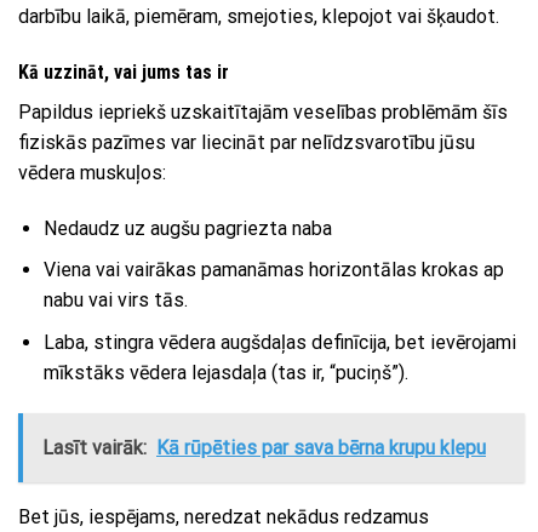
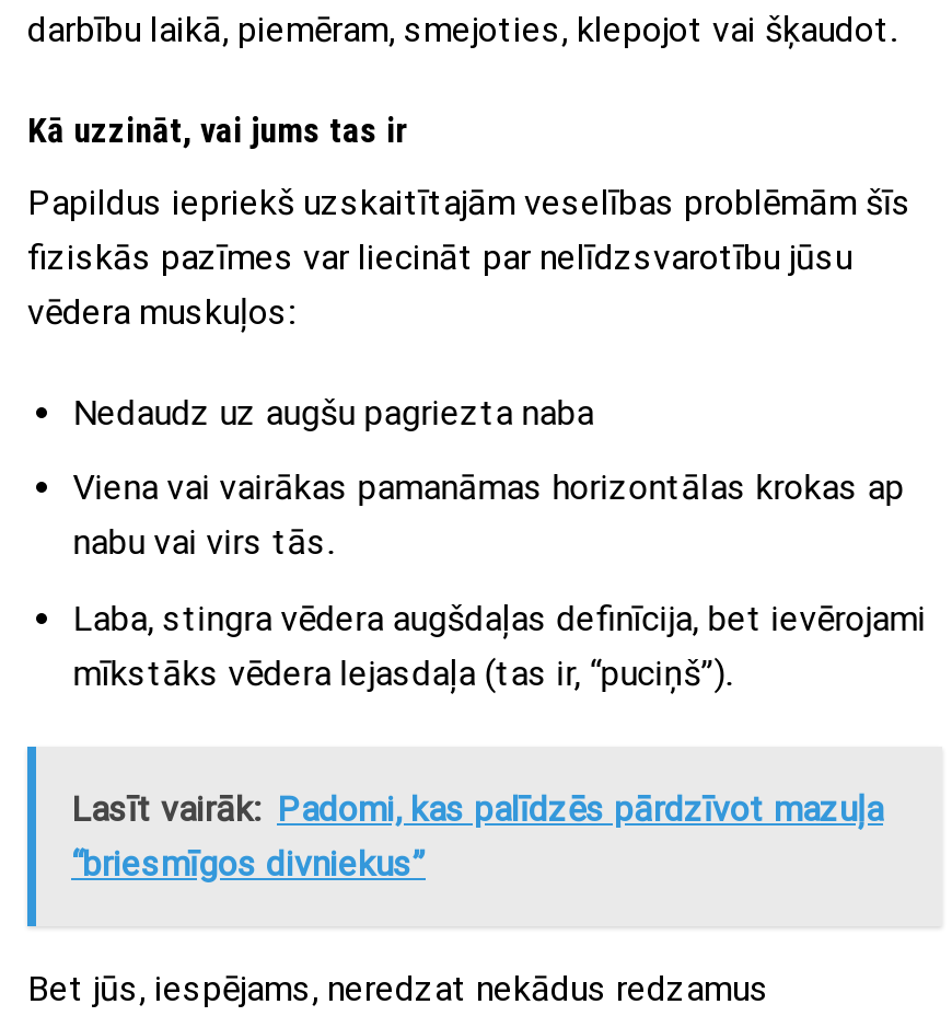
- Lasīt vairāk: Kā rūpēties par sava bērna krupu klepu
+ Lasīt vairāk: Padomi, kas palīdzēs pārdzīvot mazuļa
+ “briesmīgos divniekus”
